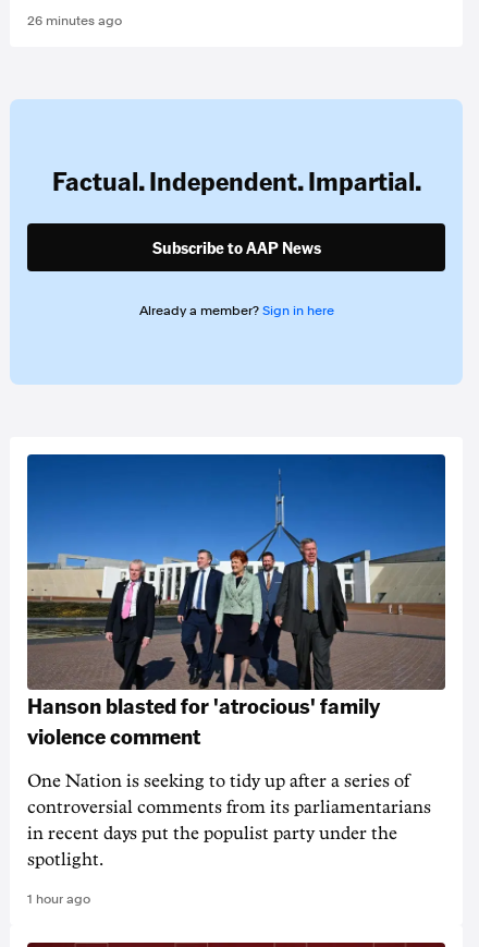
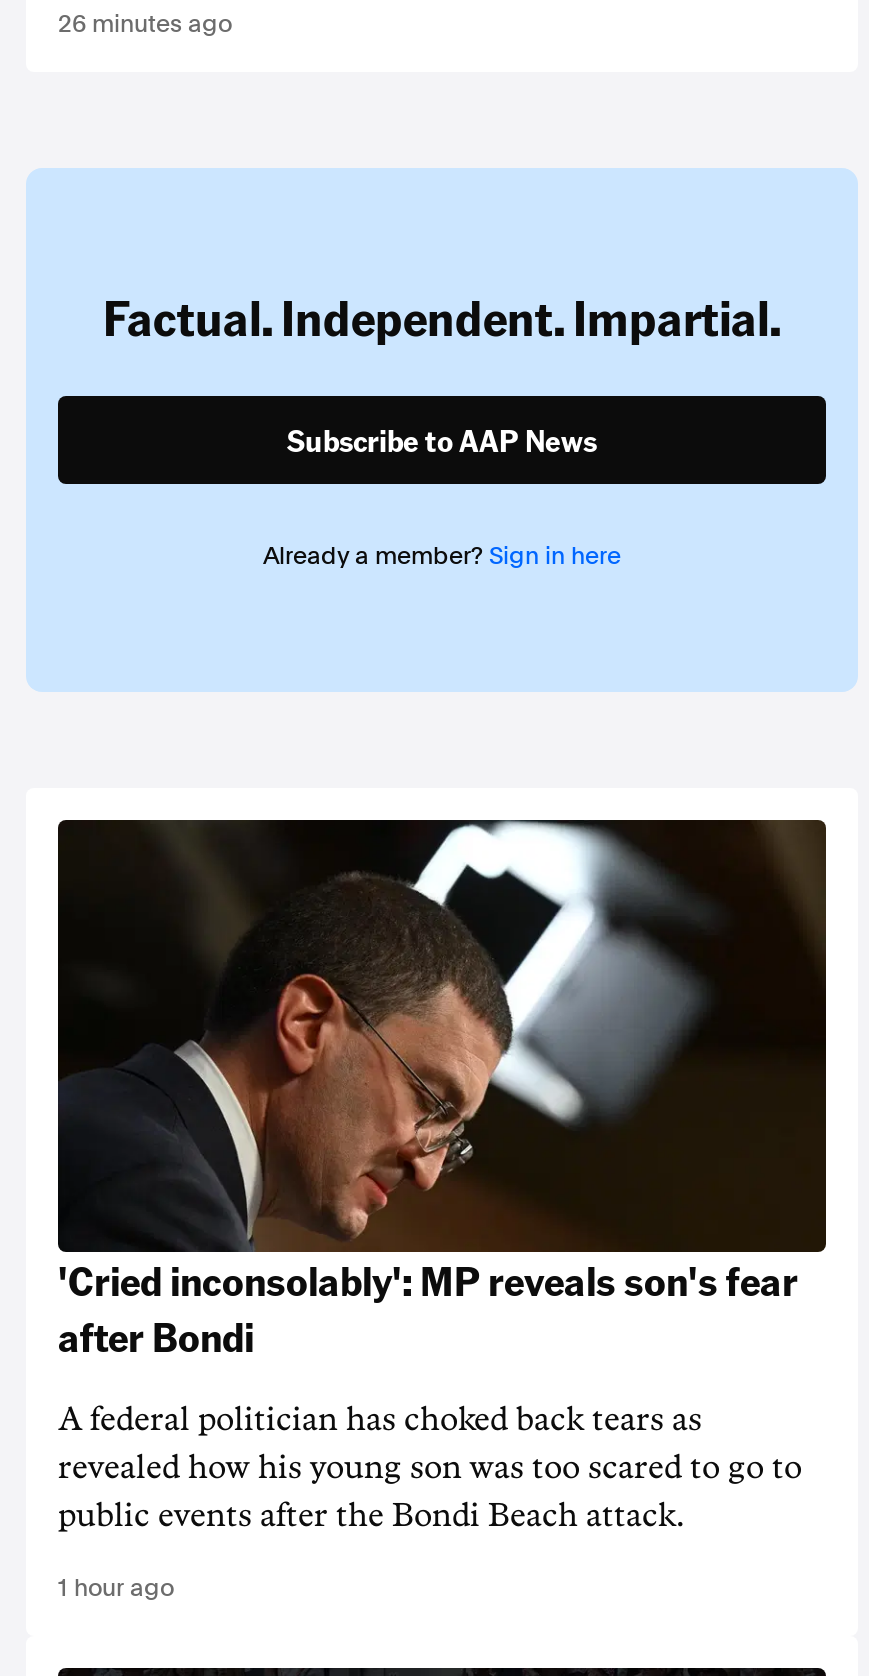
- [image]
- Hanson blasted for 'atrocious' family
- violence comment
- One Nation is seeking to tidy up after a series of
- controversial comments from its parliamentarians
- in recent days put the populist party under the
- spotlight.
+ [image]
+ 'Cried inconsolably': MP reveals son's fear
+ after Bondi
+ A federal politician has choked back tears as
+ revealed how his young son was too scared to go to
+ public events after the Bondi Beach attack.
